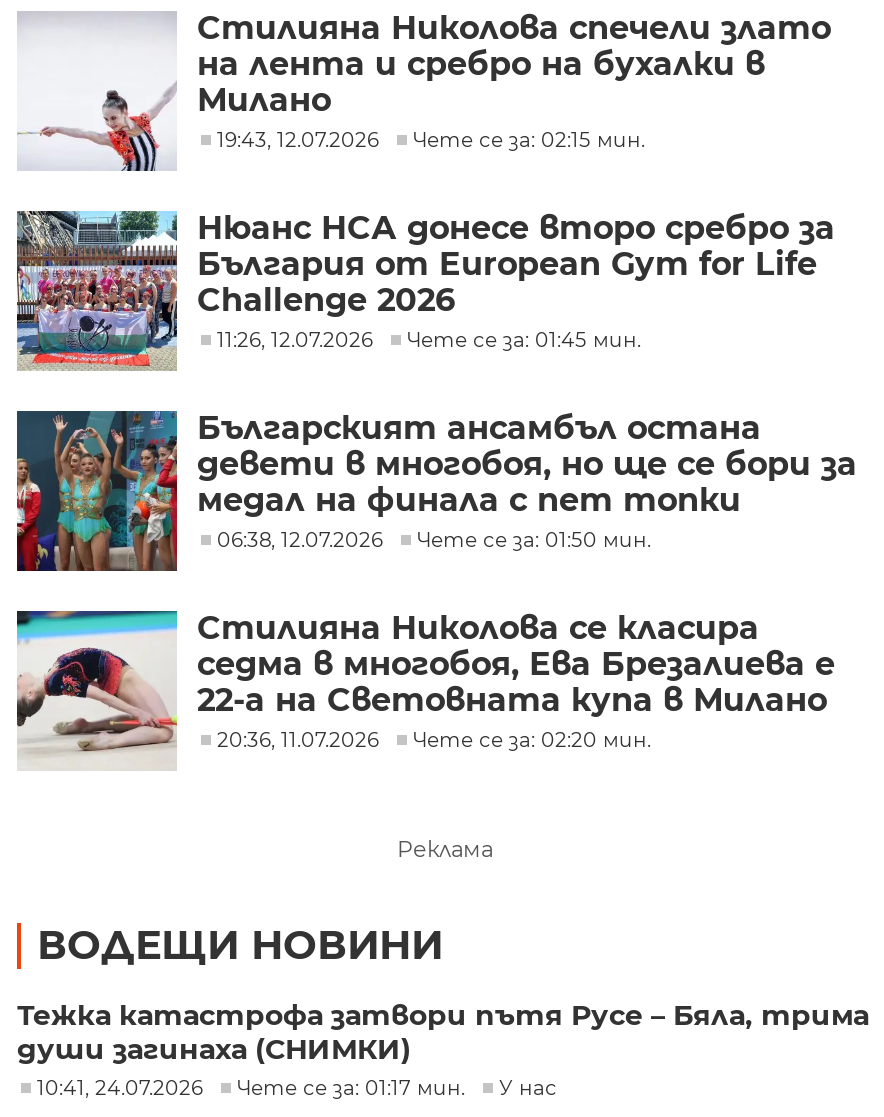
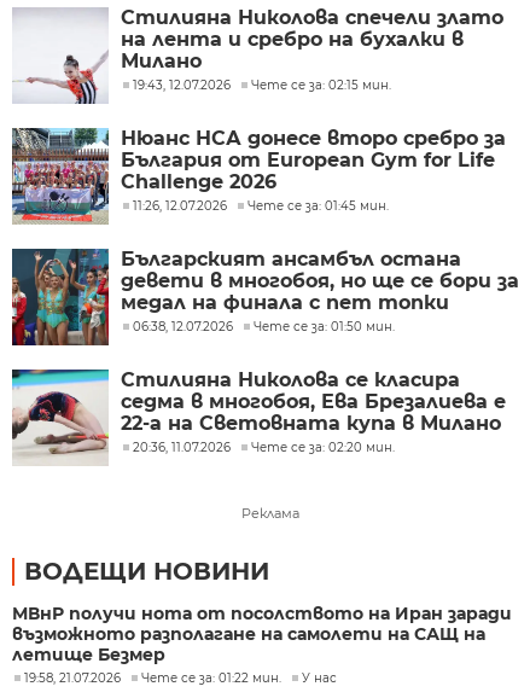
- Тежка катастрофа затвори пътя Русе – Бяла, трима
- души загинаха (СНИМКИ)
- 10:41, 24.07.2026
- Чете се за: 01:17 мин.
+ МВнР получи нота от посолството на Иран заради
+ възможното разполагане на самолети на САЩ на
+ летище Безмер
+ 19:58, 21.07.2026
+ Чете се за: 01:22 мин.
